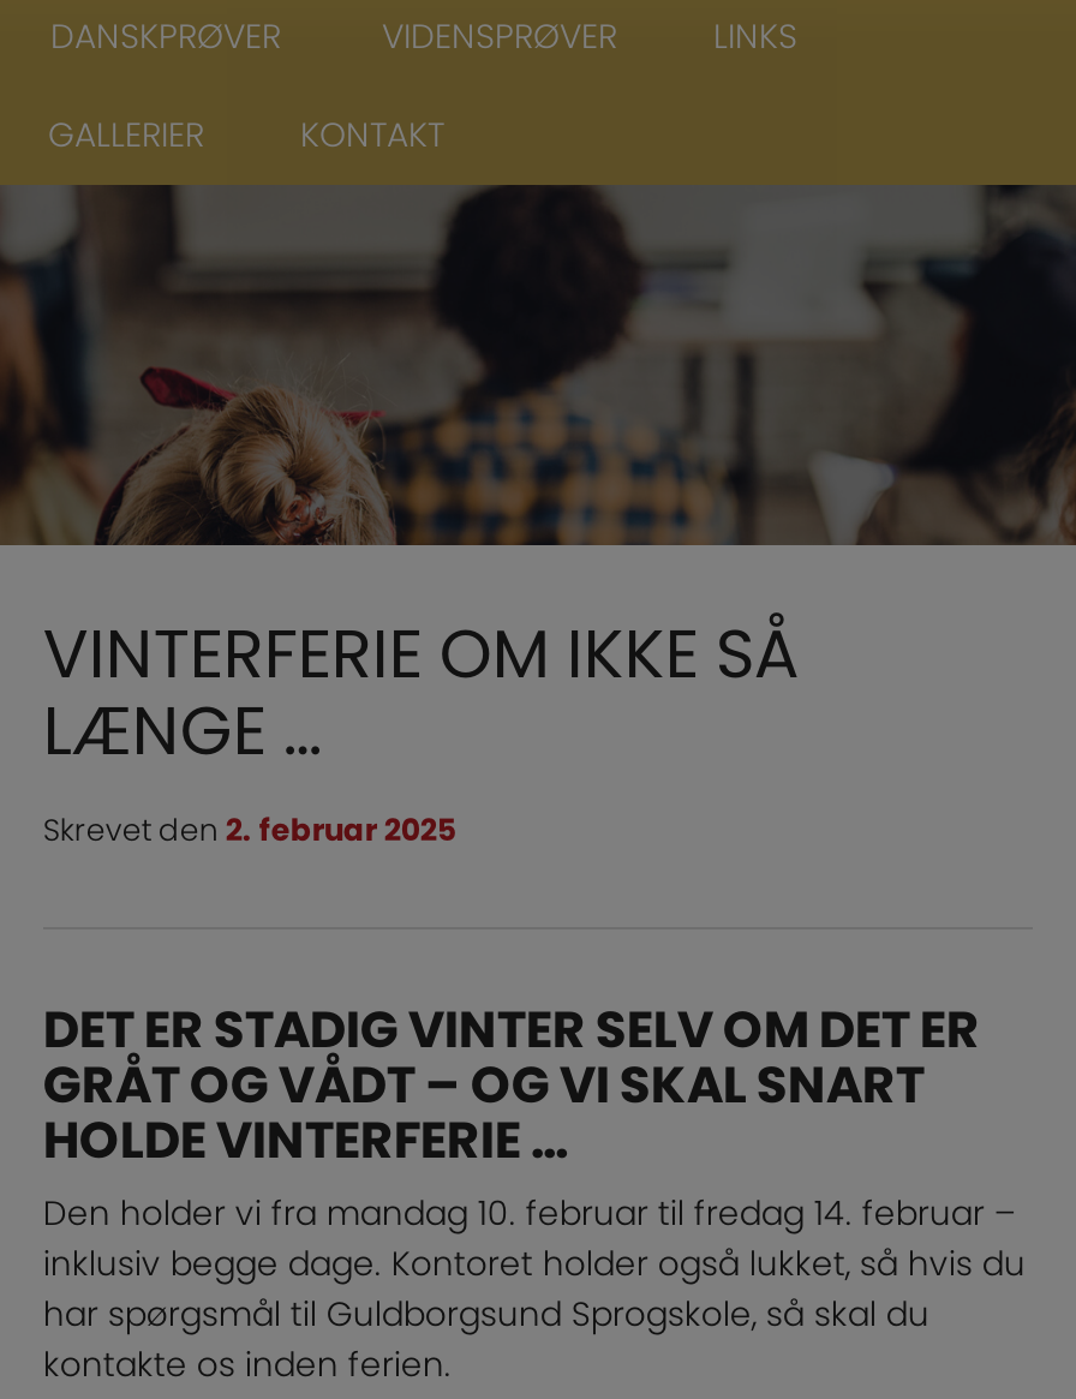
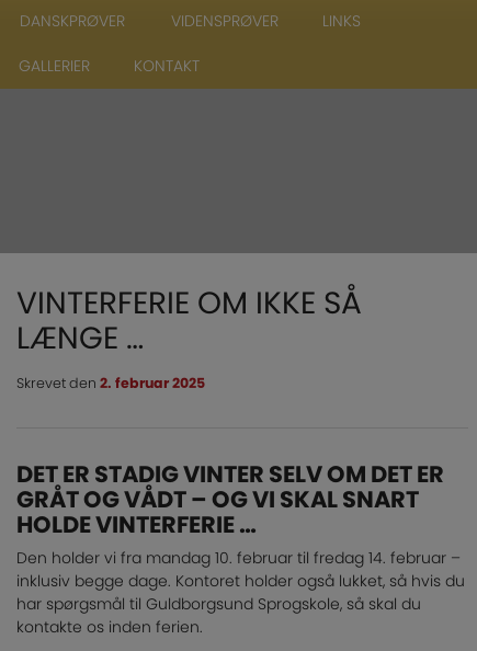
- [image]
